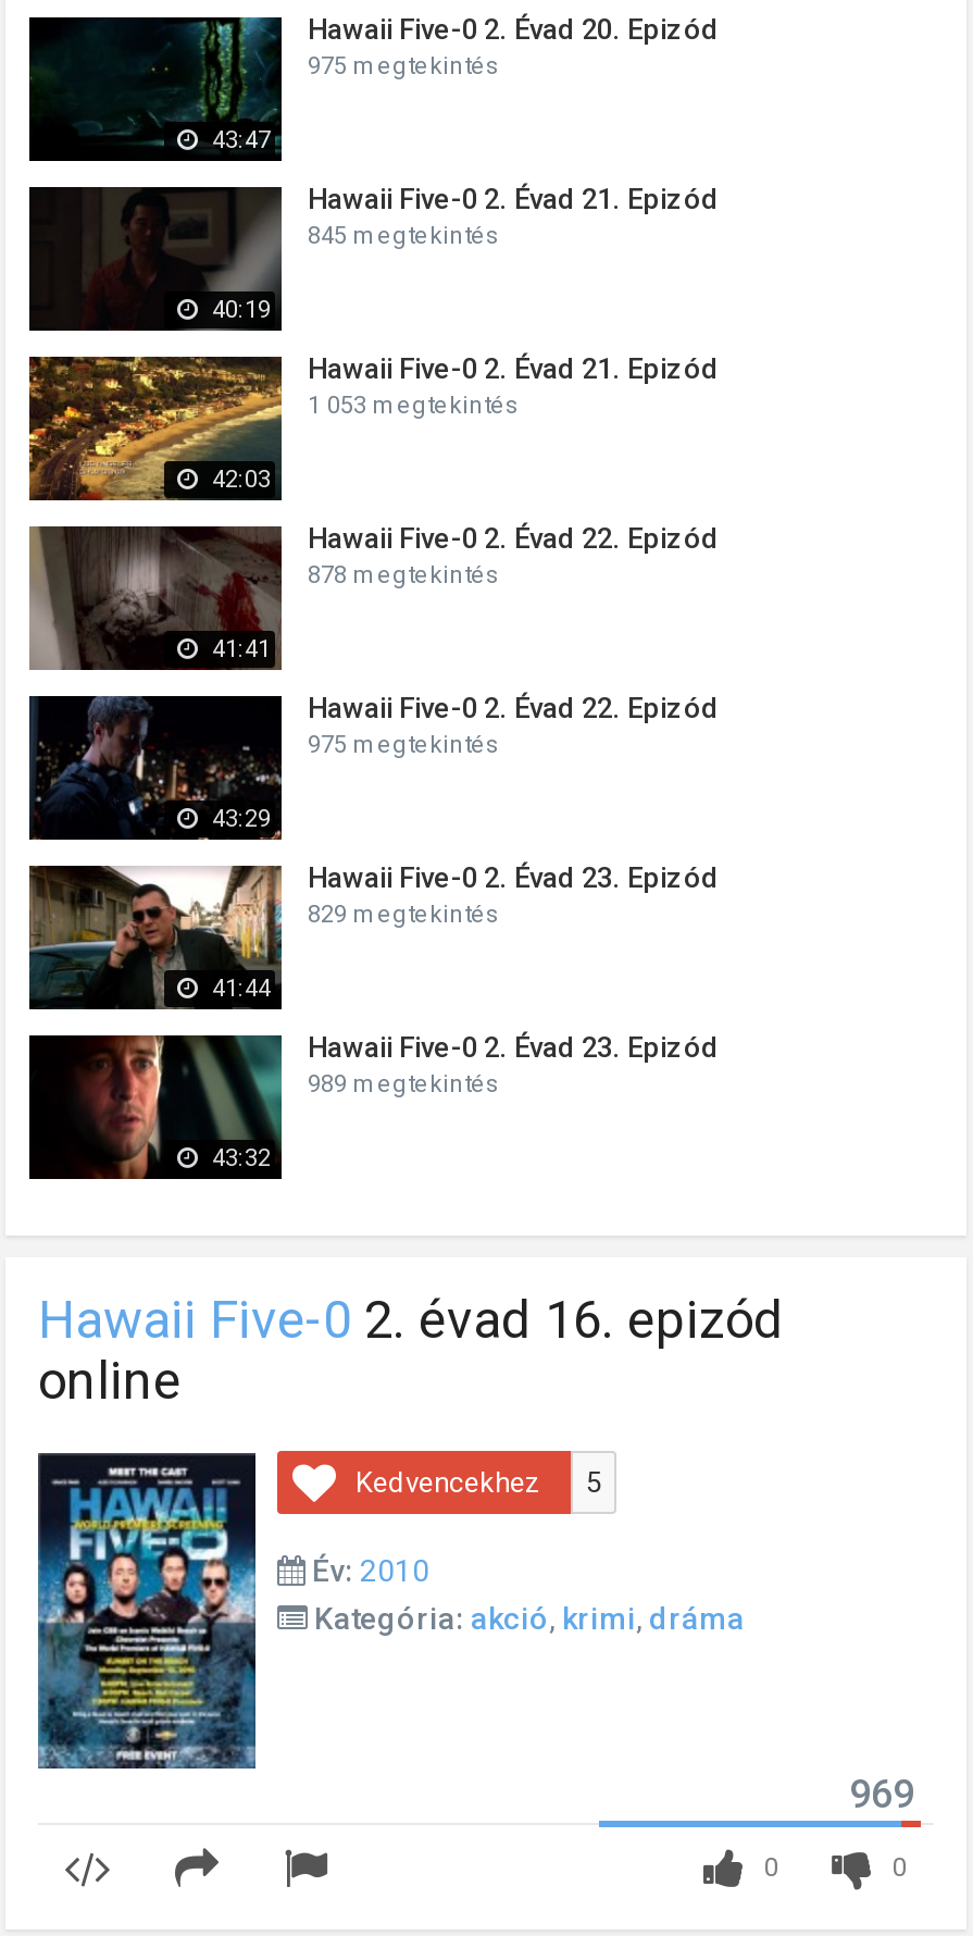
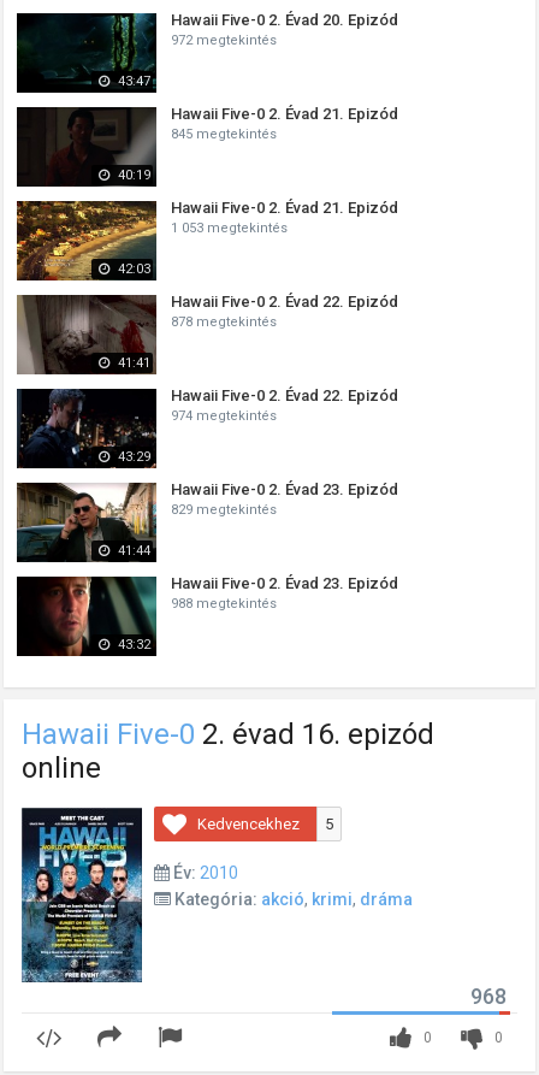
- 975 megtekintés
+ 972 megtekintés

- 975 megtekintés
+ 974 megtekintés

- 989 megtekintés
+ 988 megtekintés

- 969
+ 968
